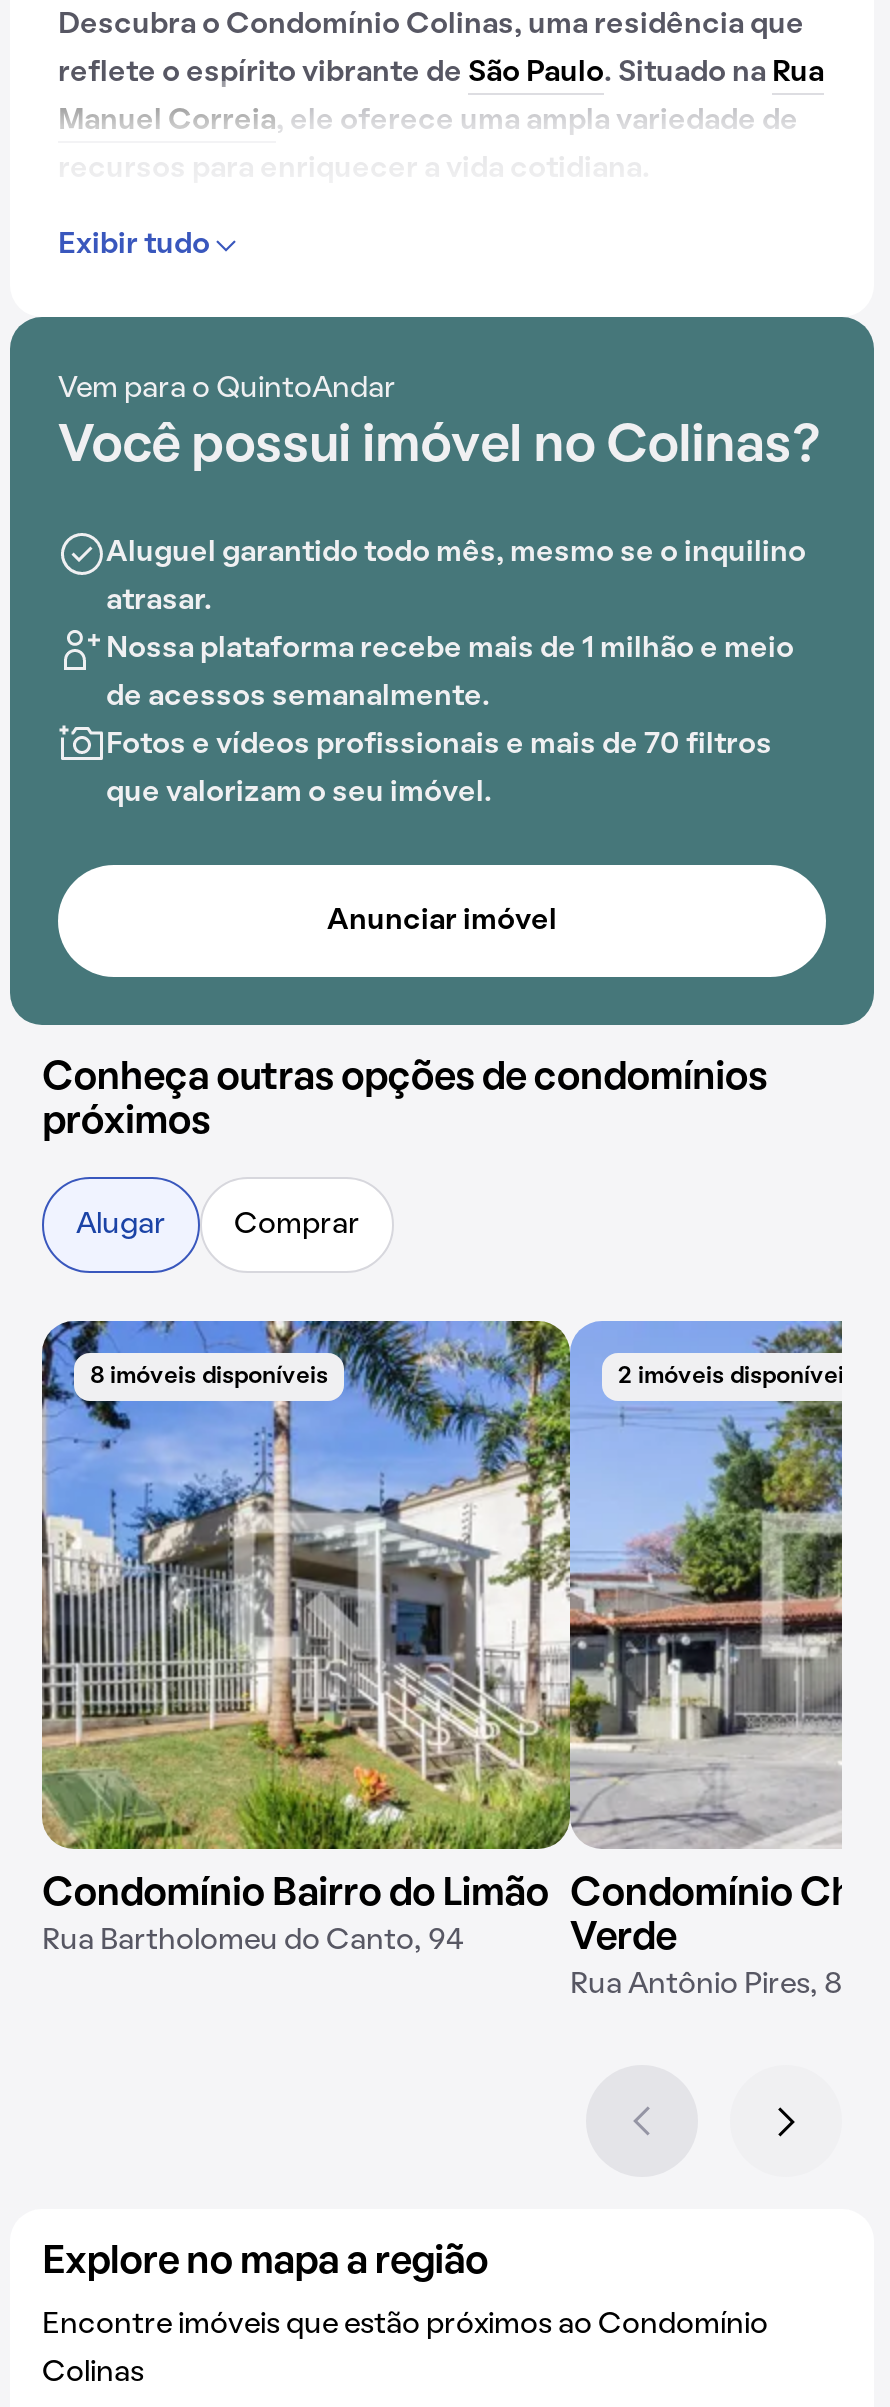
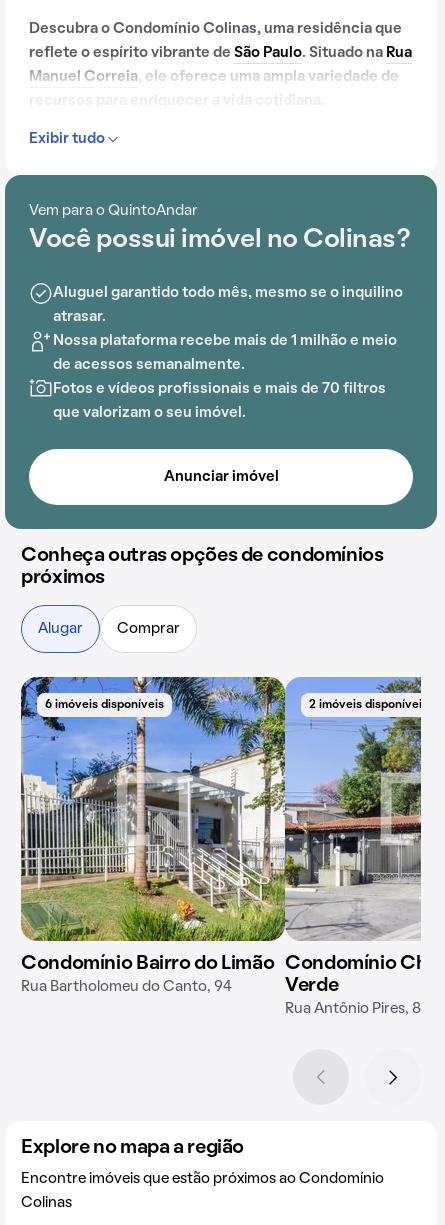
- 8 imóveis disponíveis
+ 6 imóveis disponíveis
